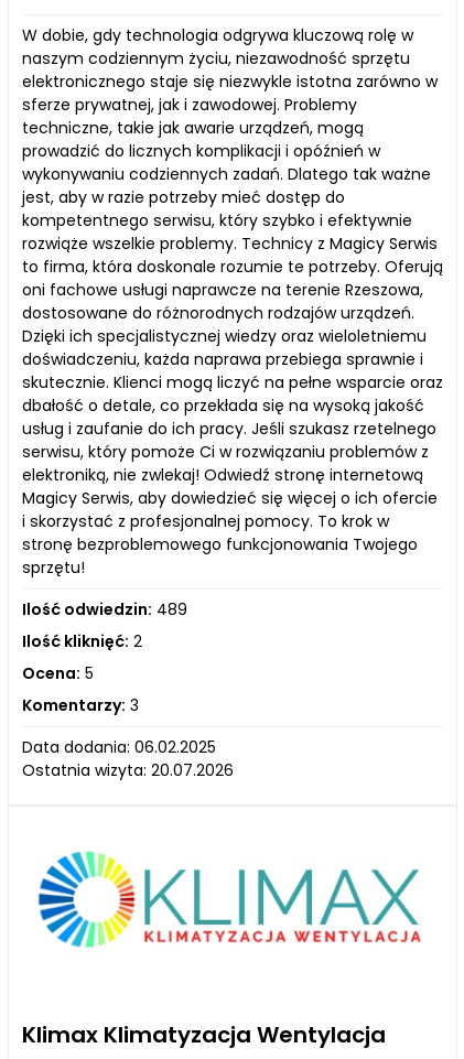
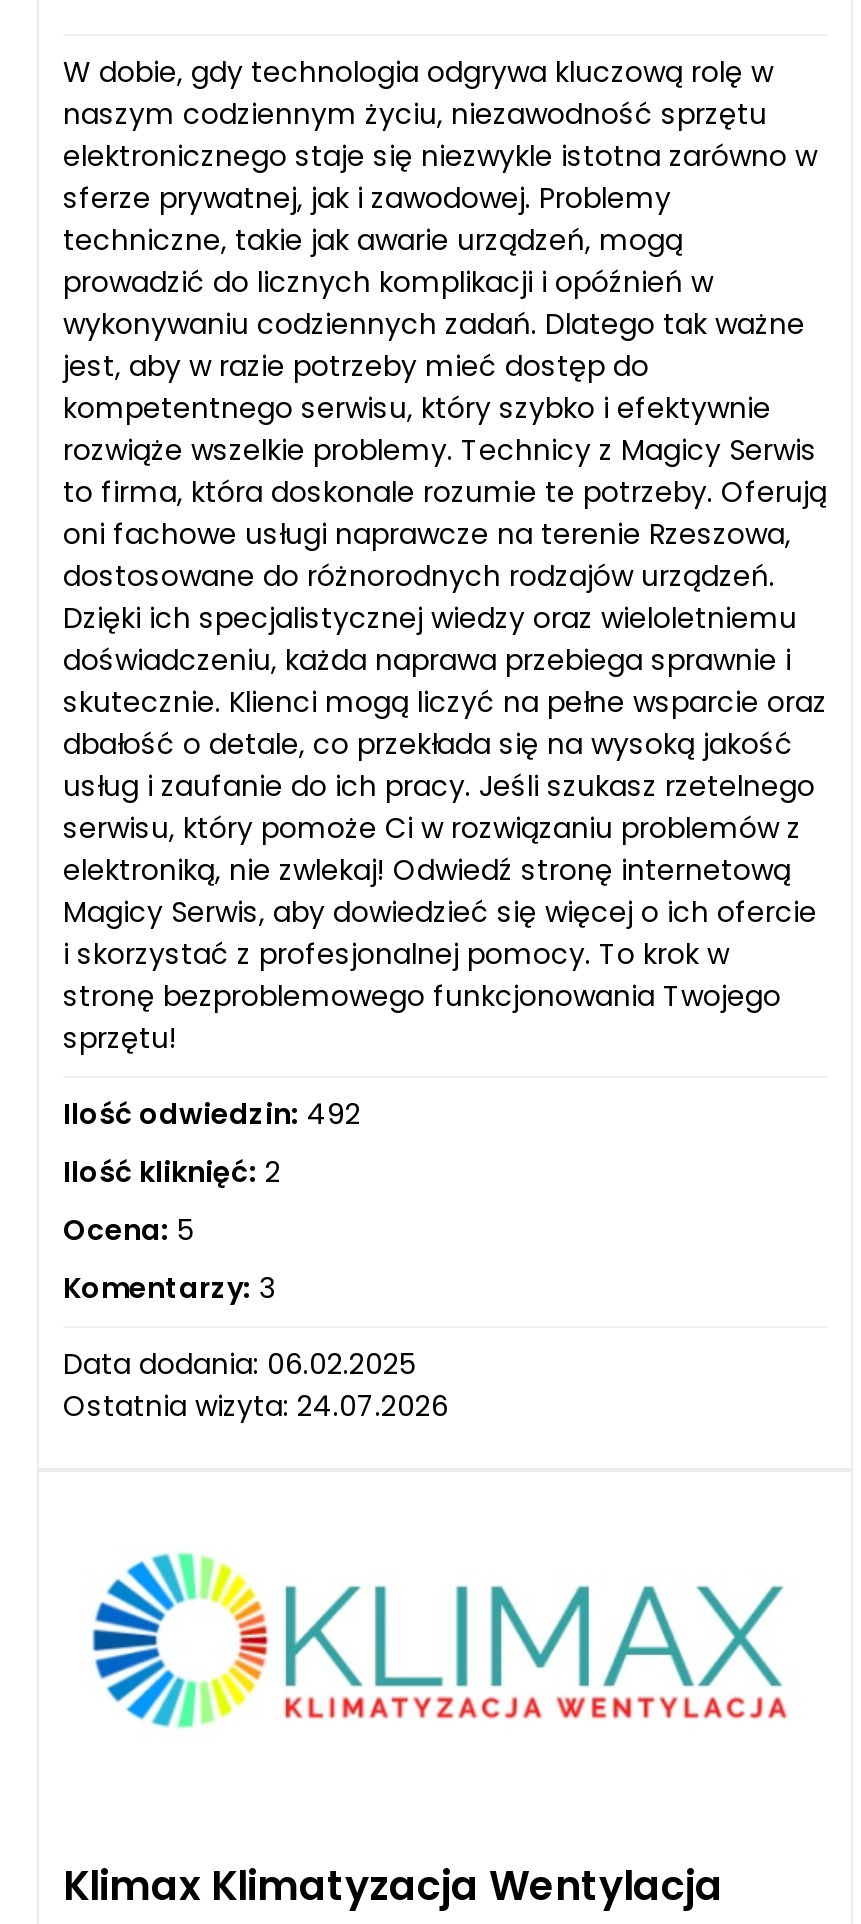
- Ilość odwiedzin: 489
+ Ilość odwiedzin: 492

- Ostatnia wizyta: 20.07.2026
+ Ostatnia wizyta: 24.07.2026
